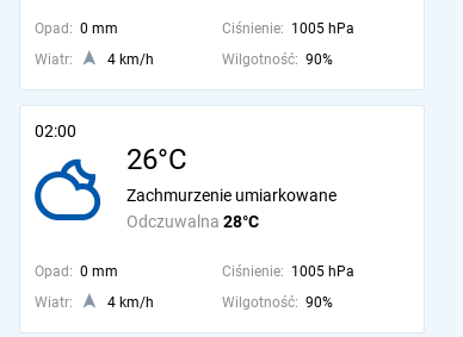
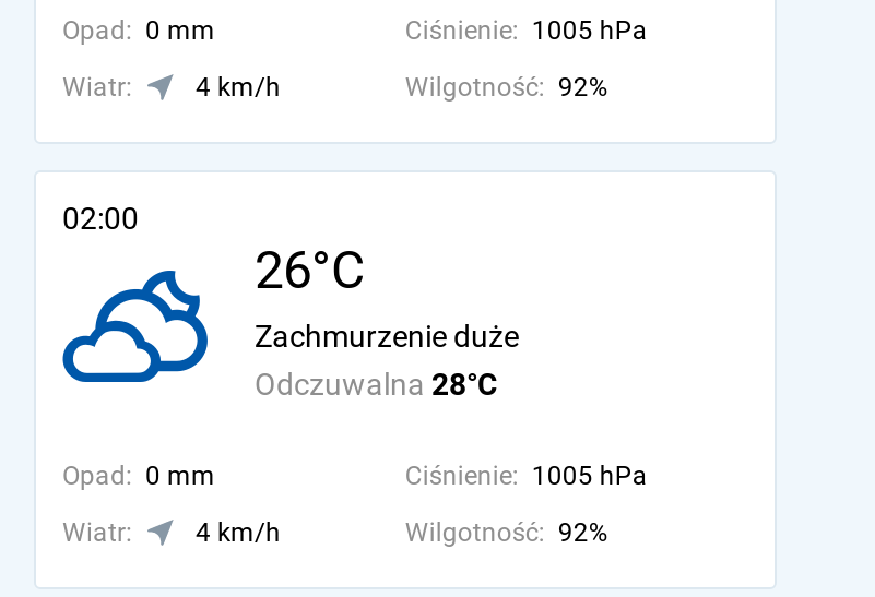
- Wilgotność: 90%
+ Wilgotność: 92%

- [image]
- Zachmurzenie umiarkowane
+ [image]
+ Zachmurzenie duże

- Wilgotność: 90%
+ Wilgotność: 92%
